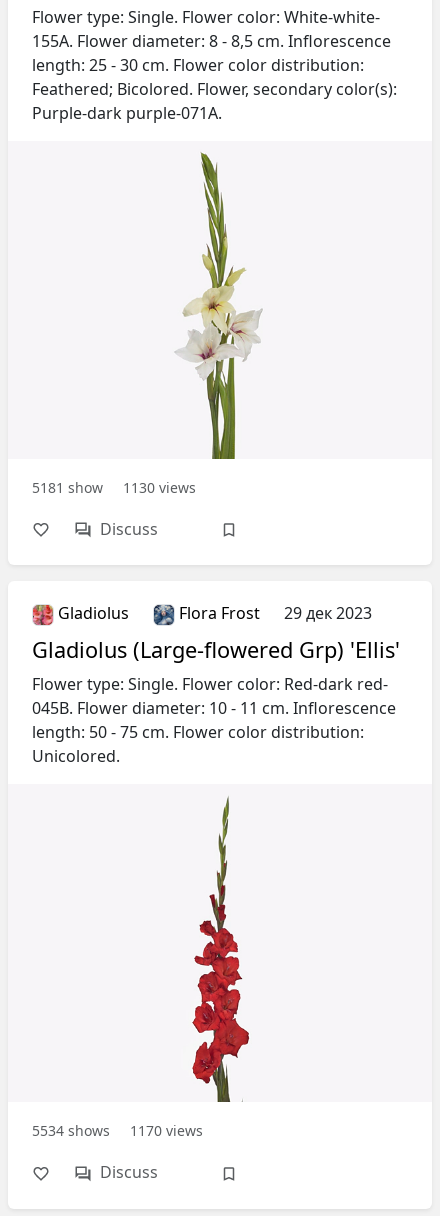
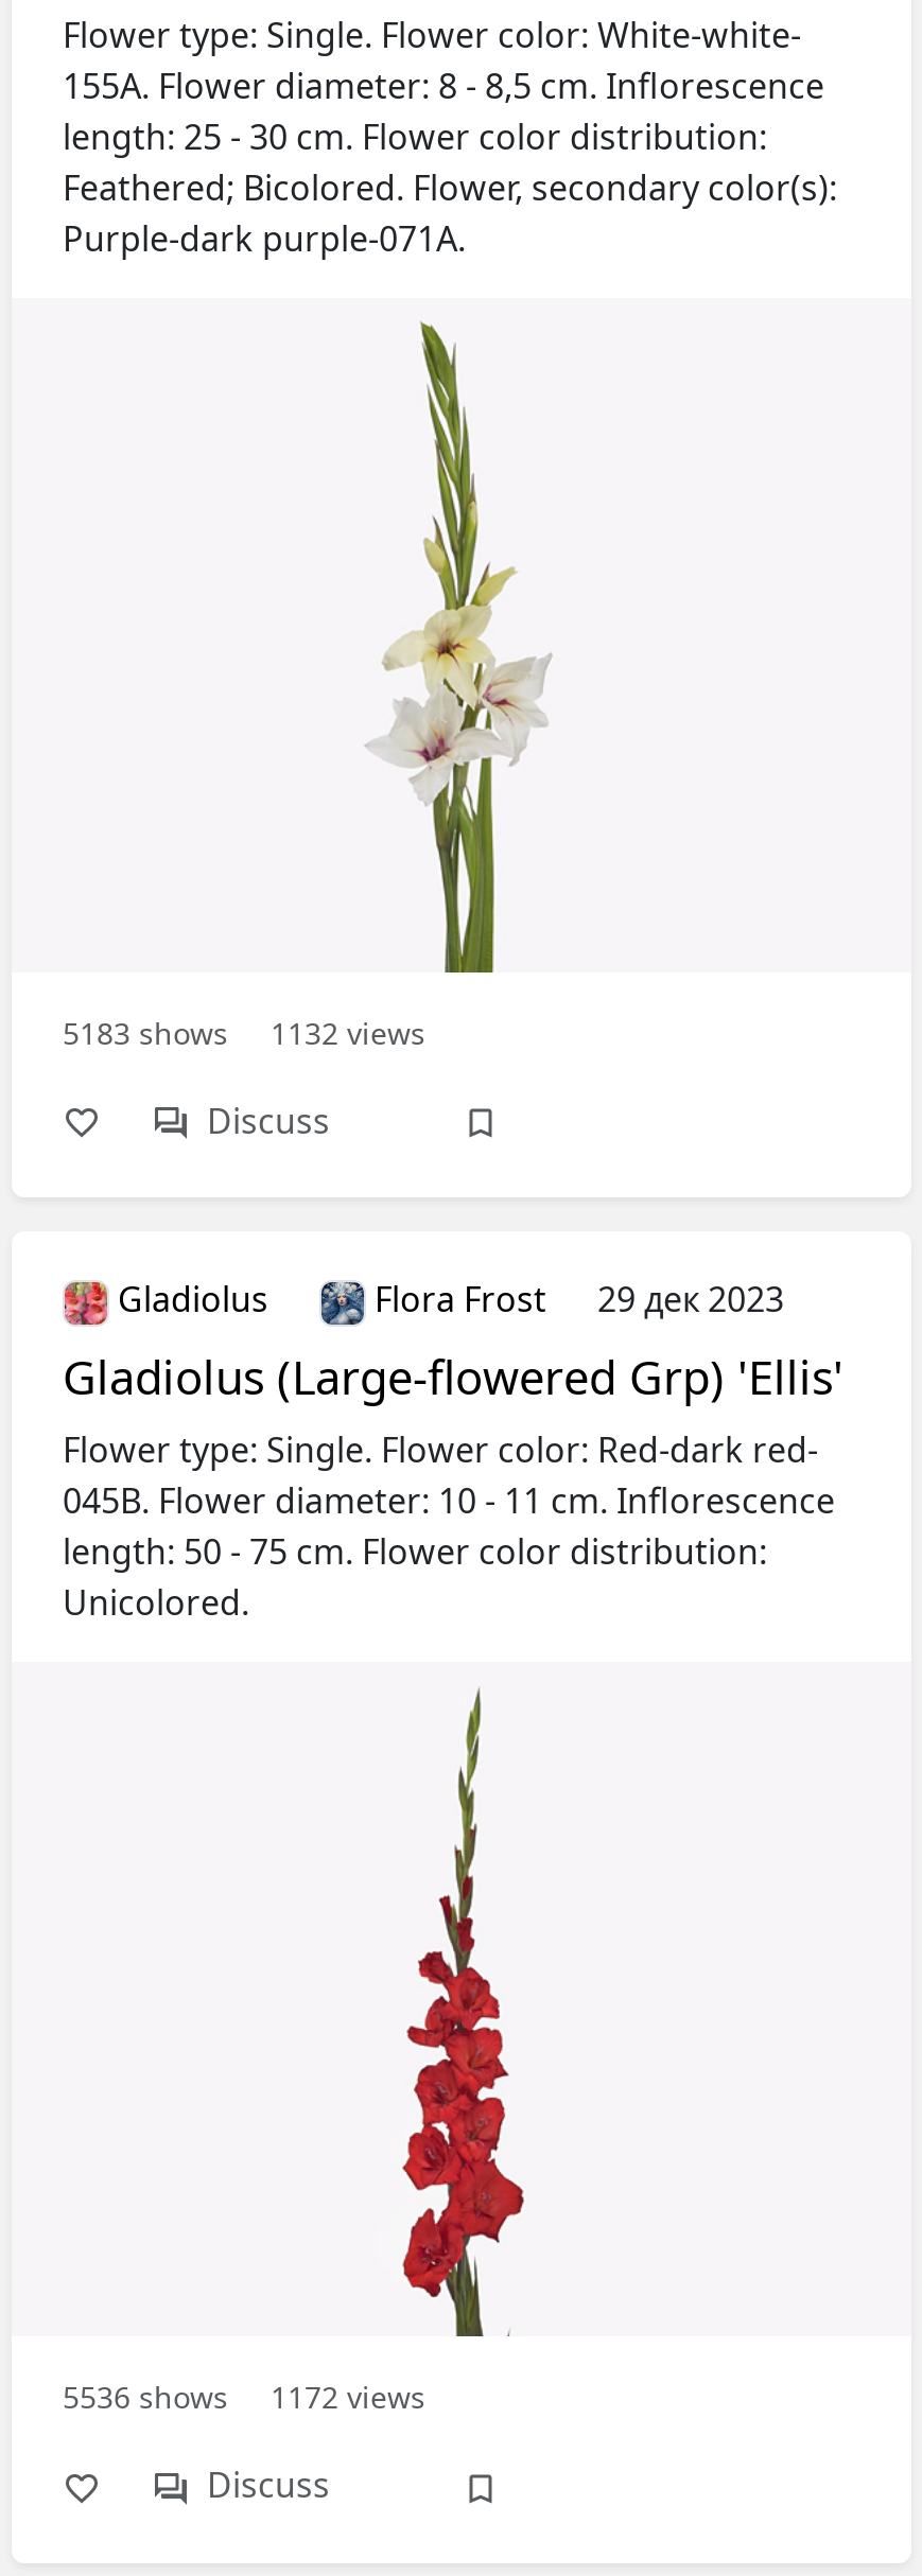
- 5181 show
- 1130 views
+ 5183 shows
+ 1132 views

- 5534 shows
+ 5536 shows

- 1170 views
+ 1172 views
